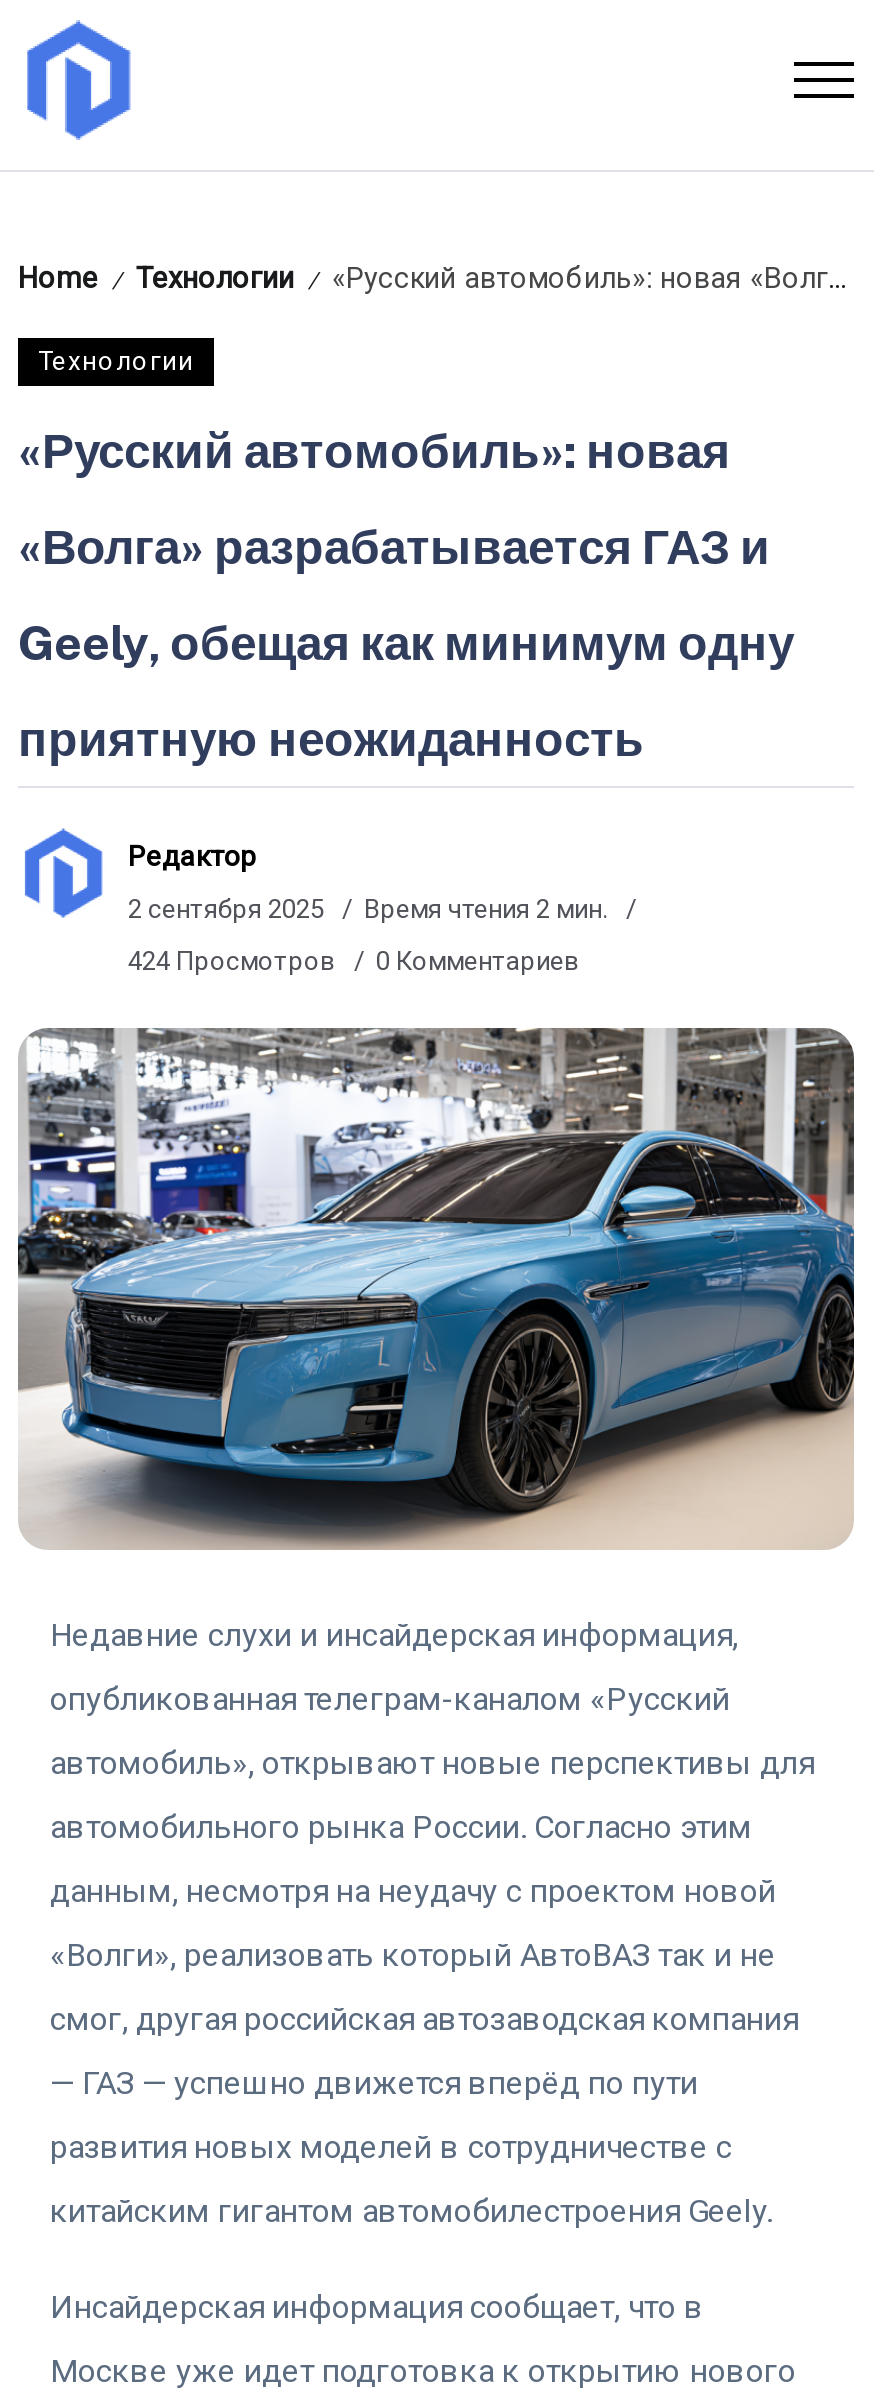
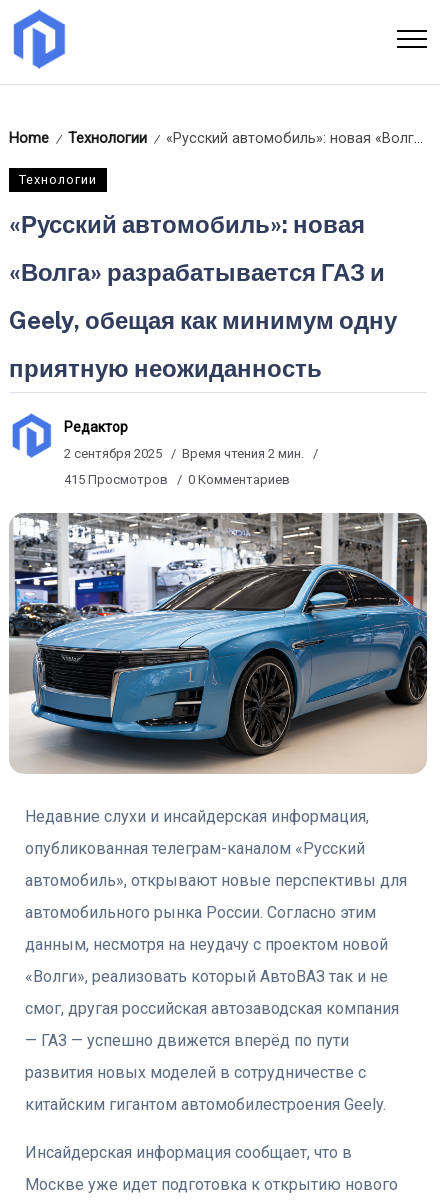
- 424 Просмотров 0 Комментариев
+ 415 Просмотров 0 Комментариев
